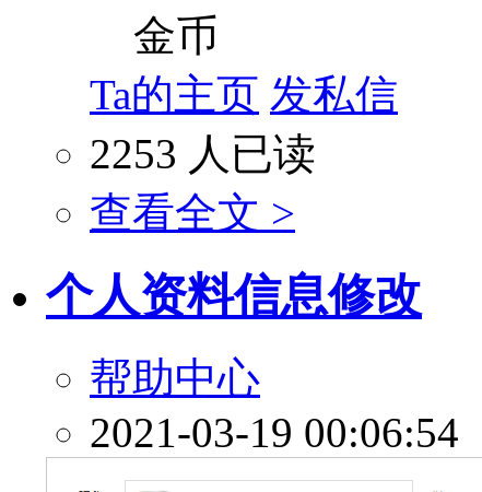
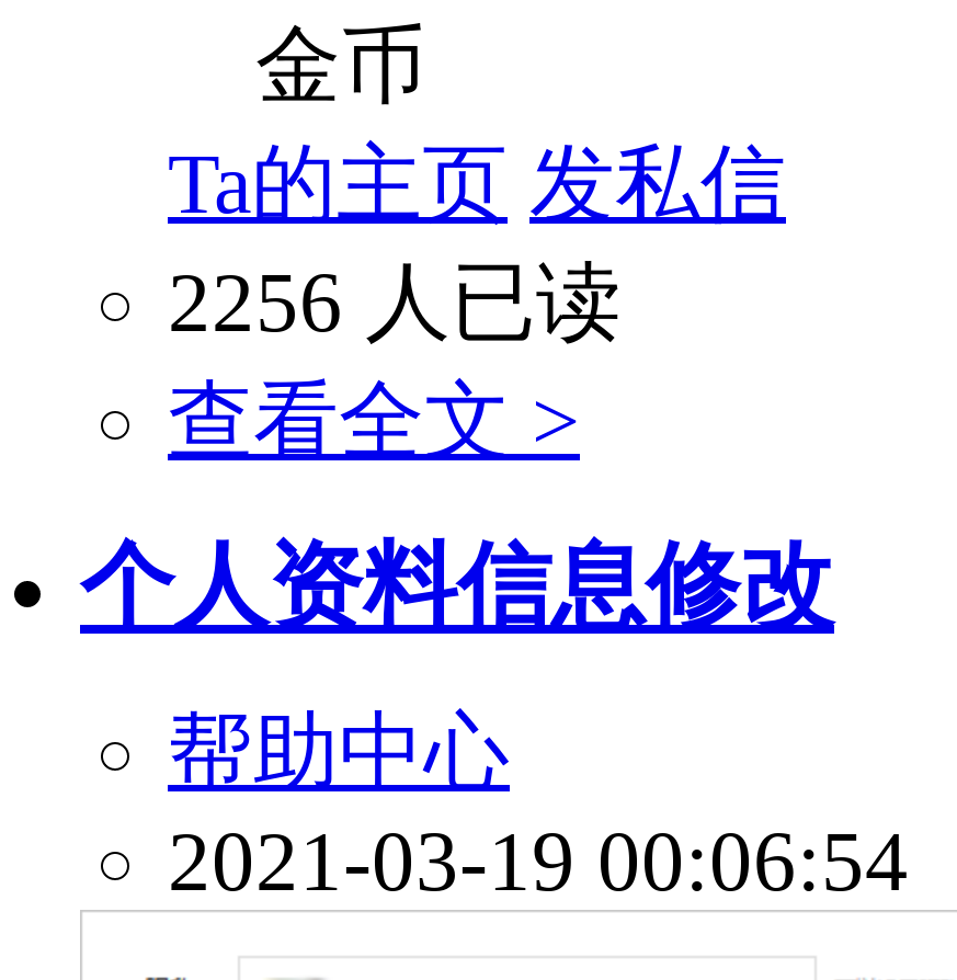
- 2253 人已读
+ 2256 人已读
